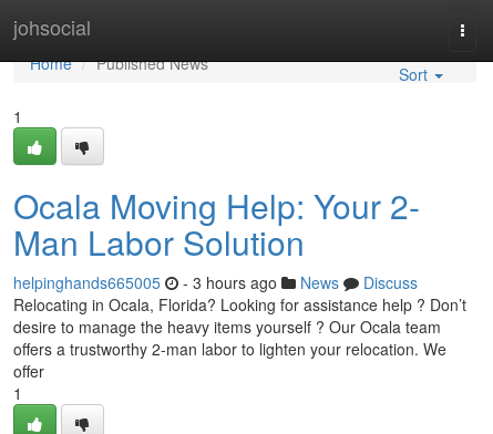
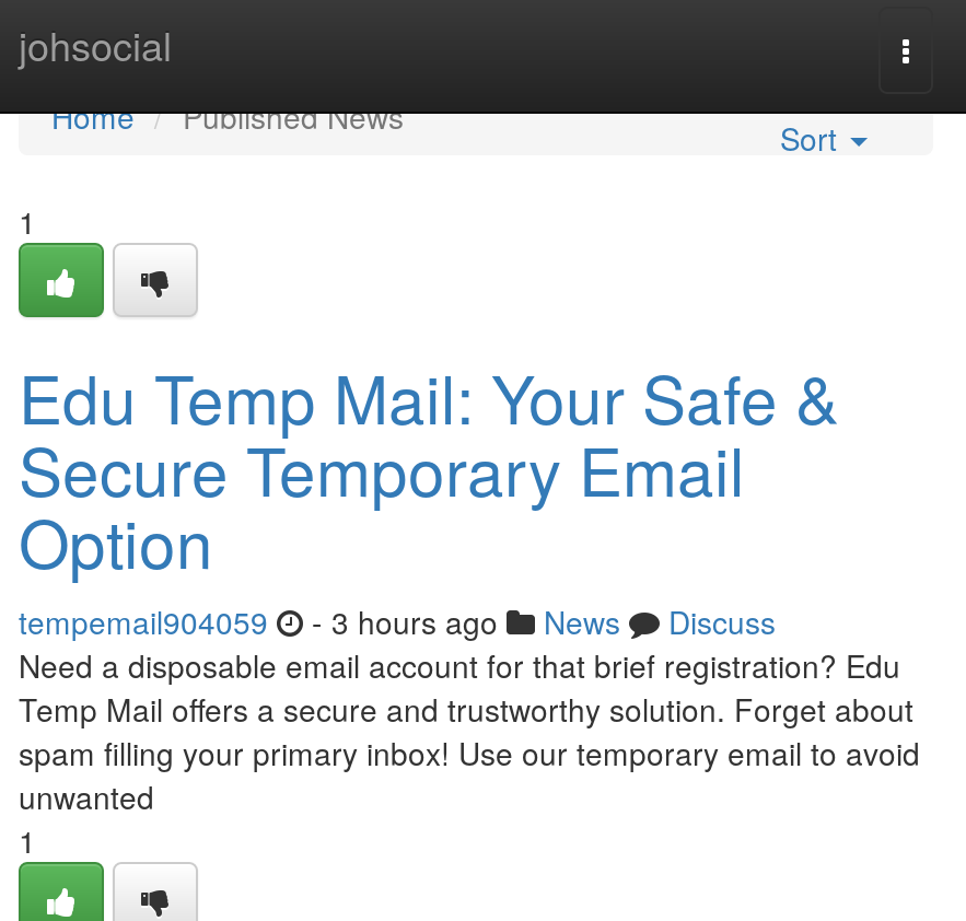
- Ocala Moving Help: Your 2-
- Man Labor Solution
- helpinghands665005
+ Edu Temp Mail: Your Safe &
+ Secure Temporary Email
+ Option
+ tempemail904059

- Relocating in Ocala, Florida? Looking for assistance help ? Don’t
- desire to manage the heavy items yourself ? Our Ocala team
- offers a trustworthy 2-man labor to lighten your relocation. We
- offer
+ Need a disposable email account for that brief registration? Edu
+ Temp Mail offers a secure and trustworthy solution. Forget about
+ spam filling your primary inbox! Use our temporary email to avoid
+ unwanted
